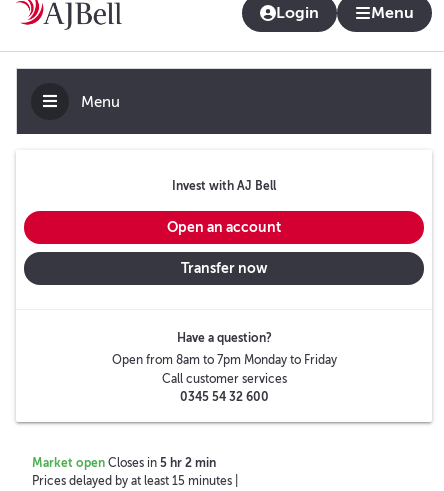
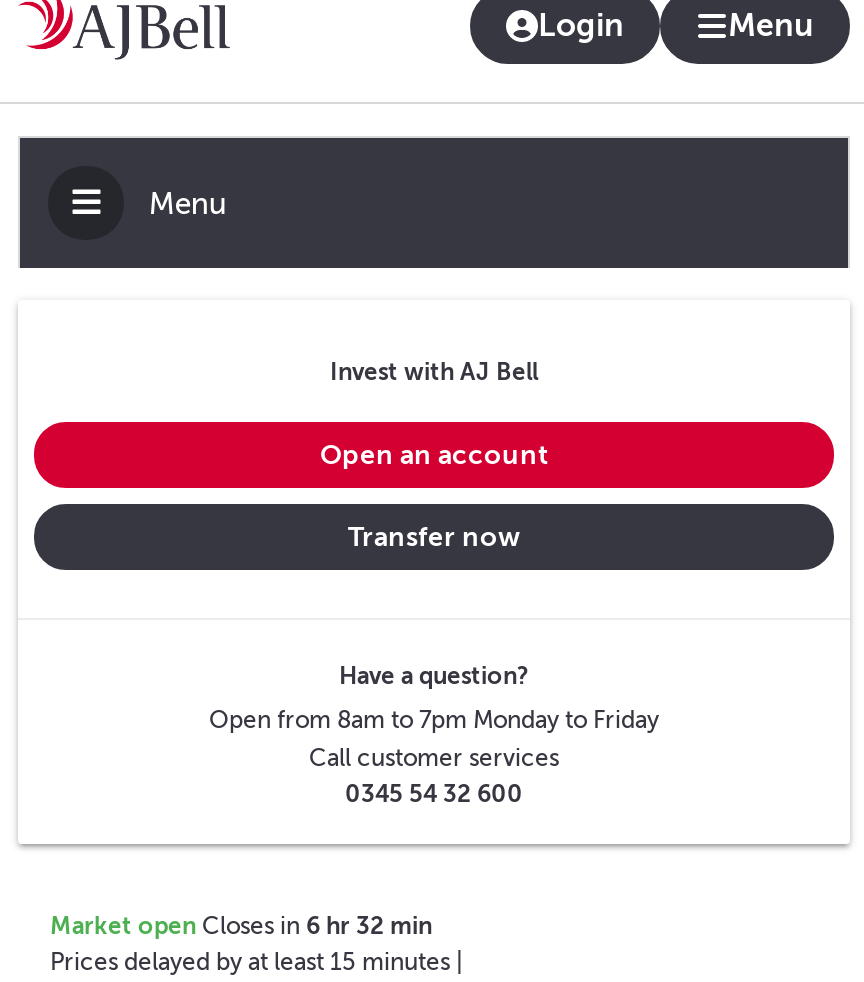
- Market open Closes in 5 hr 2 min
+ Market open Closes in 6 hr 32 min
